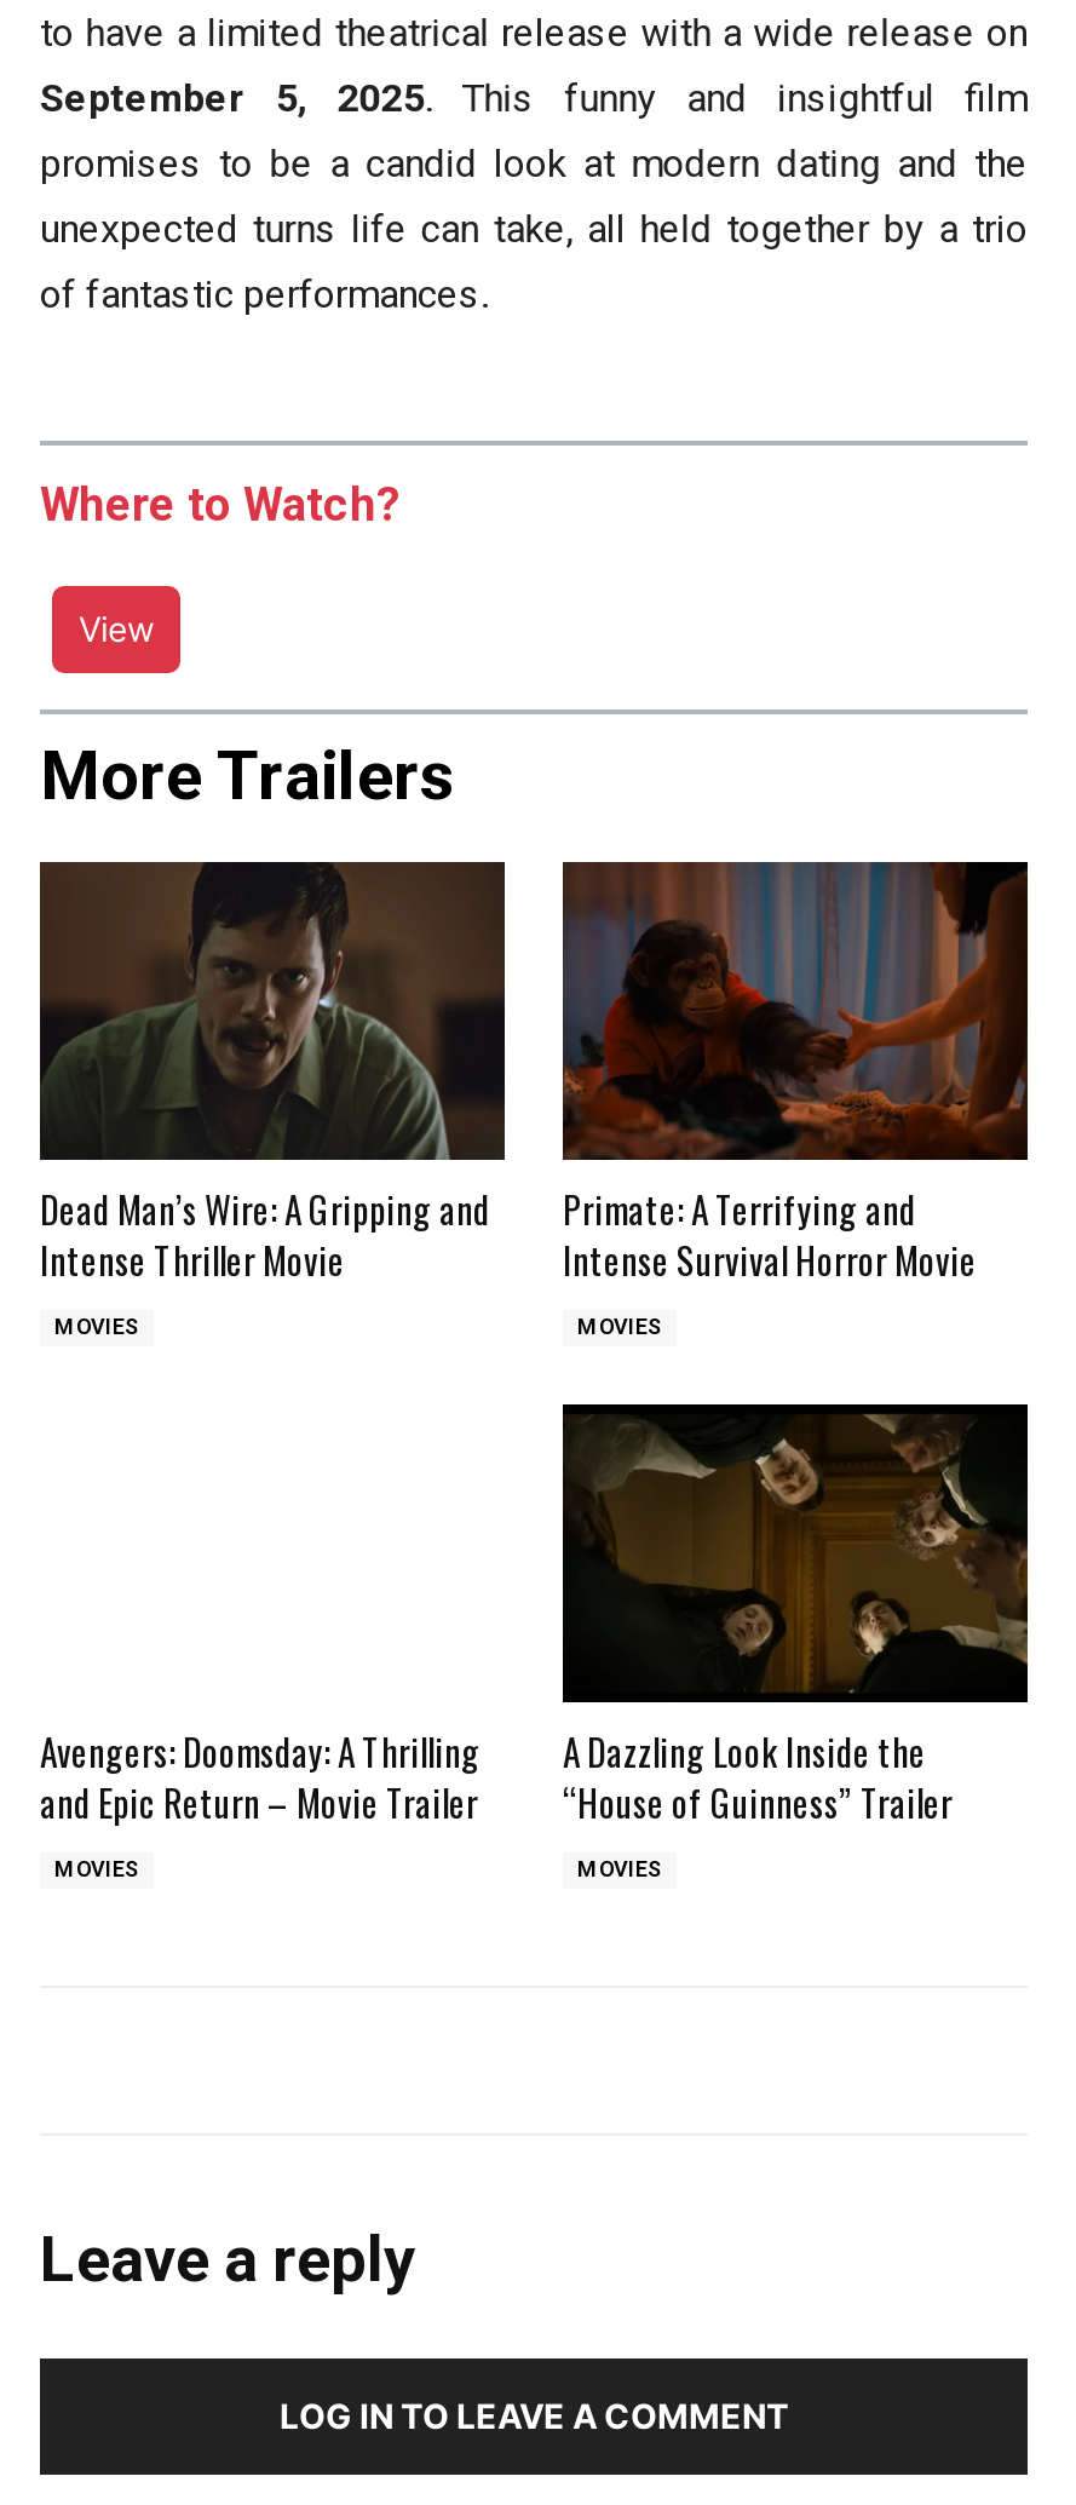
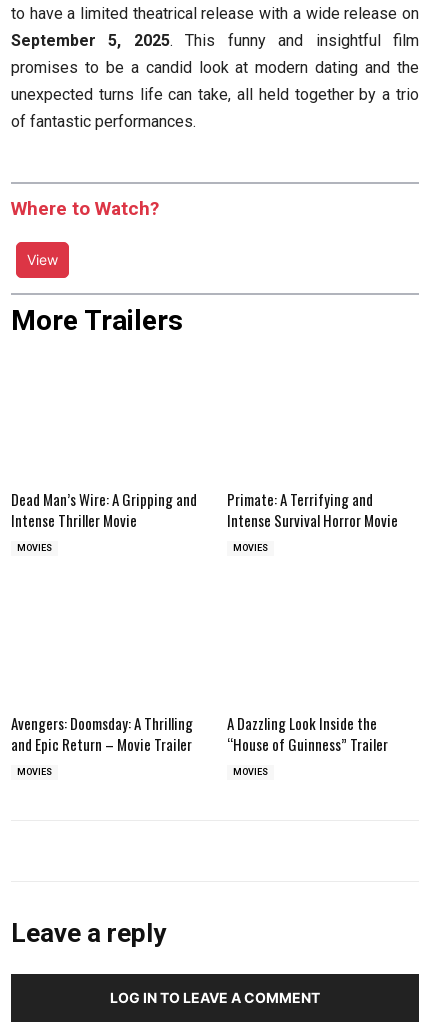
- [image]

- [image]

- [image]
